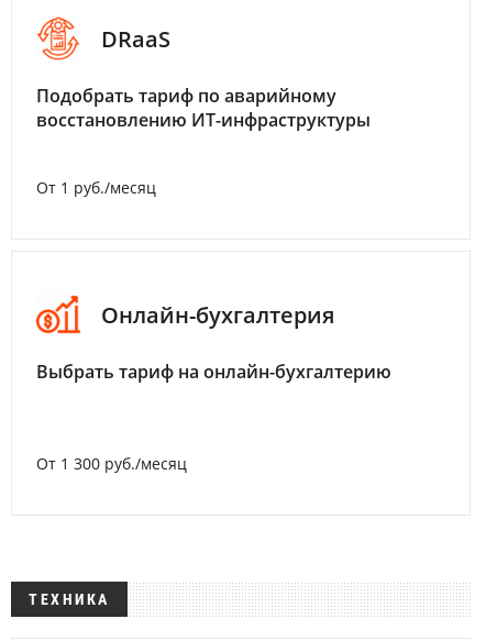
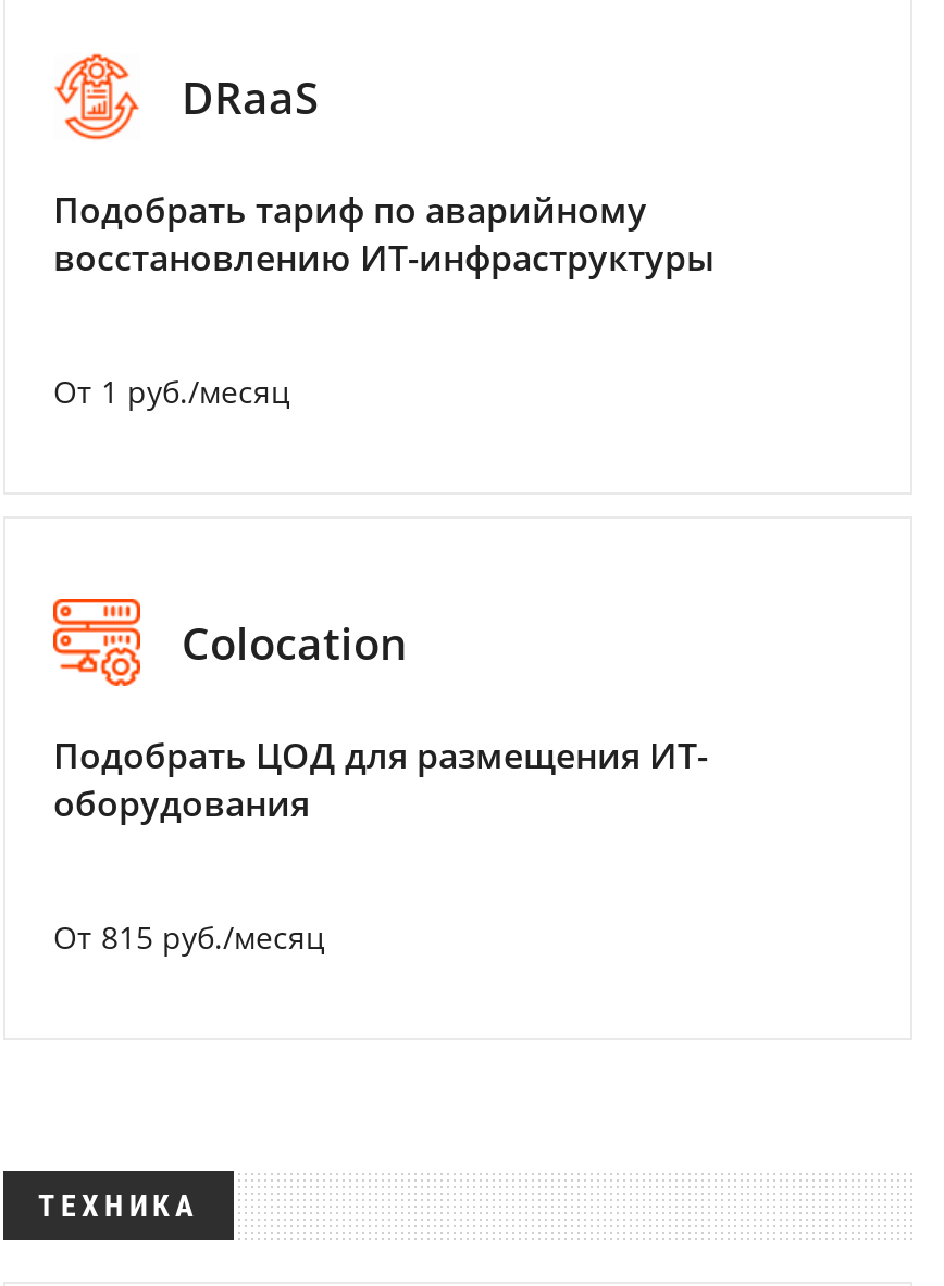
- [image]
- Онлайн-бухгалтерия
+ [image]
+ Colocation

- Выбрать тариф на онлайн-бухгалтерию
+ Подобрать ЦОД для размещения ИТ-
+ оборудования

- От 1 300 руб./месяц
+ От 815 руб./месяц
